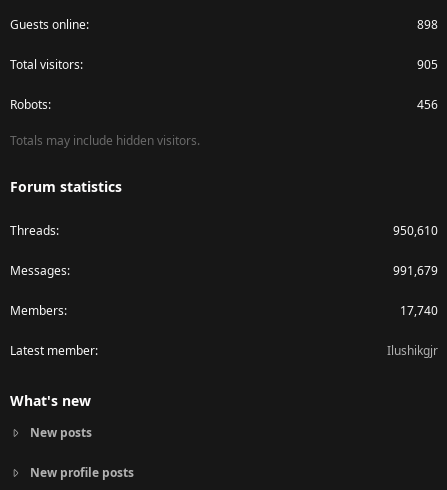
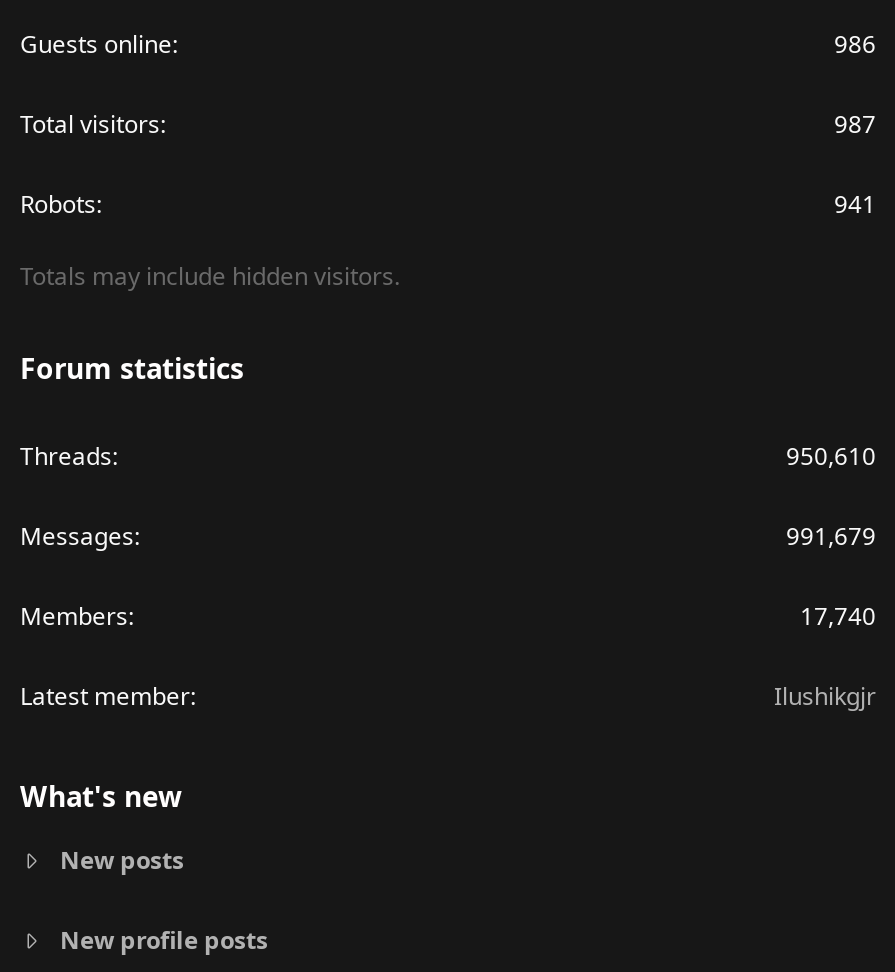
- 898
+ 986

- 905
+ 987

- 456
+ 941
